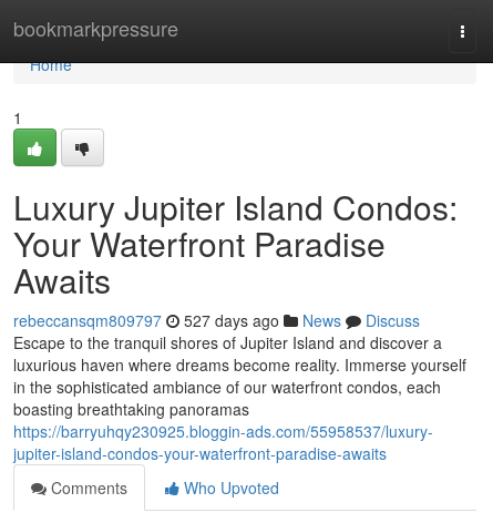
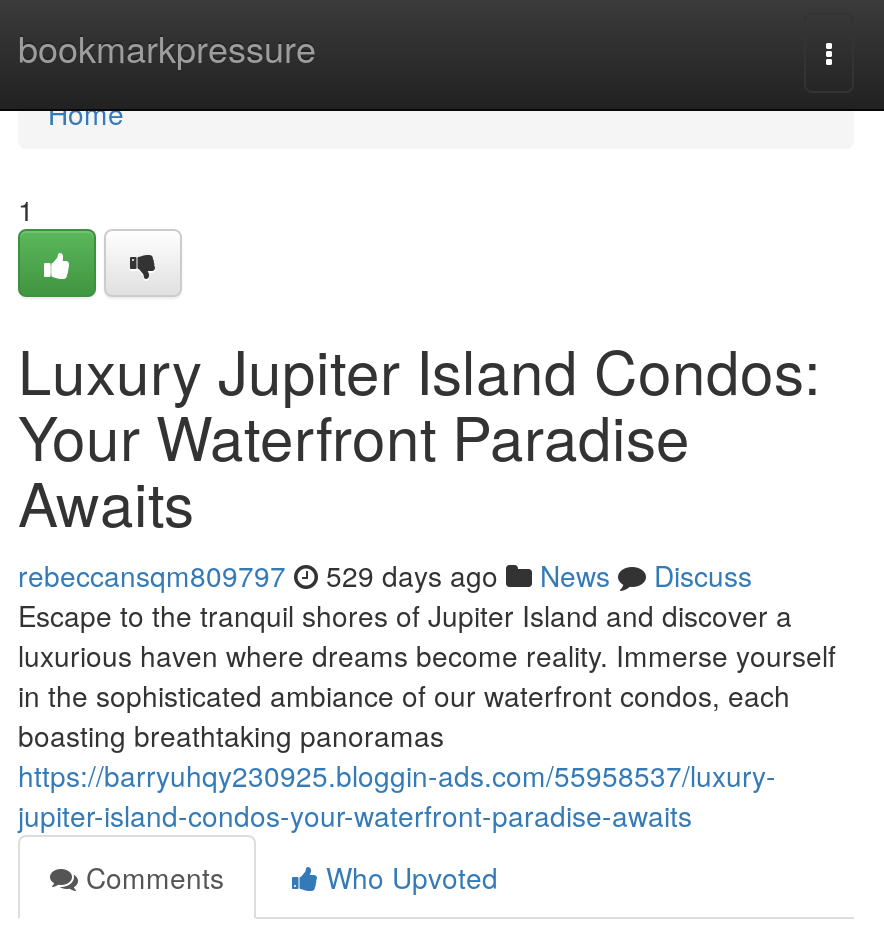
- rebeccansqm809797 527 days ago News Discuss
+ rebeccansqm809797 529 days ago News Discuss
